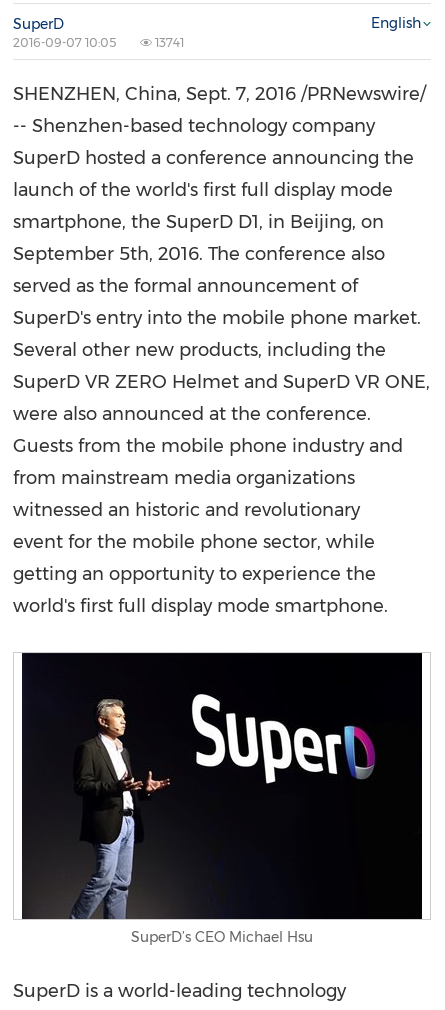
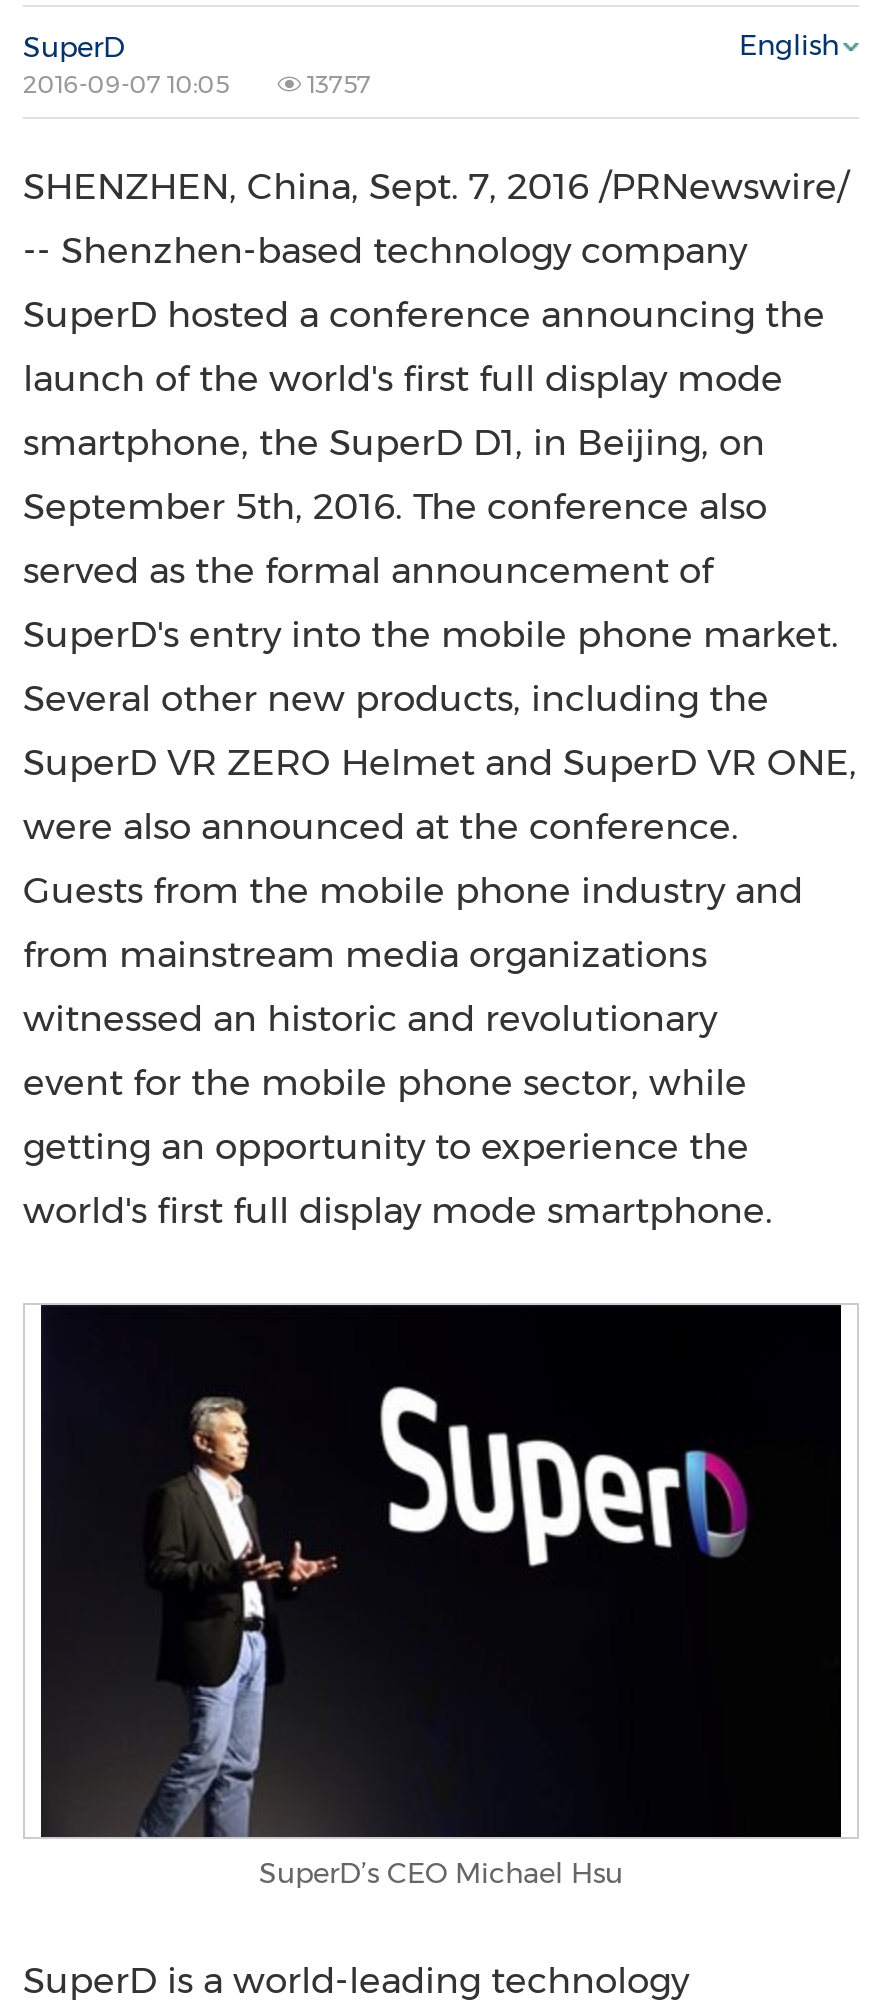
- 13741
+ 13757
